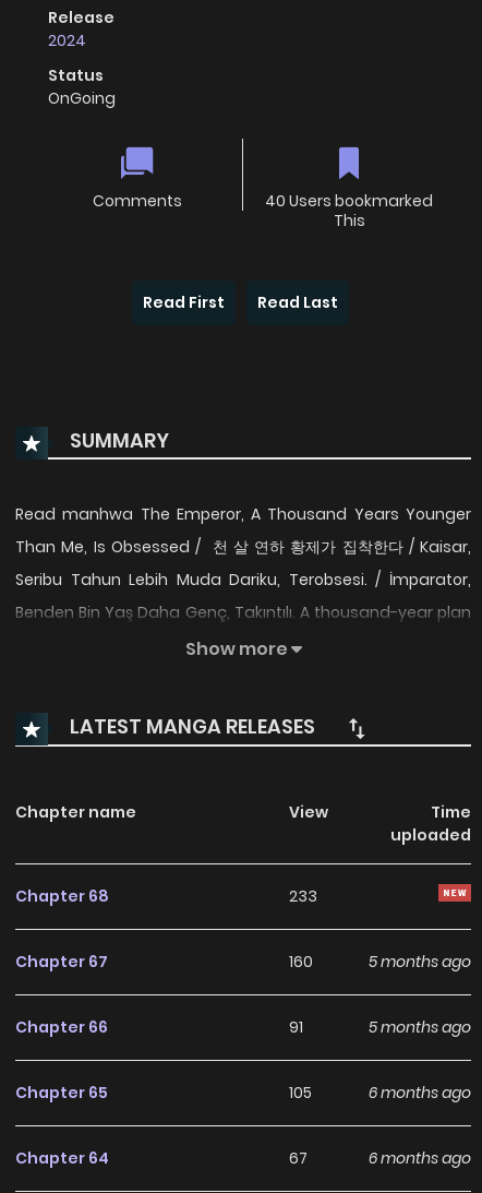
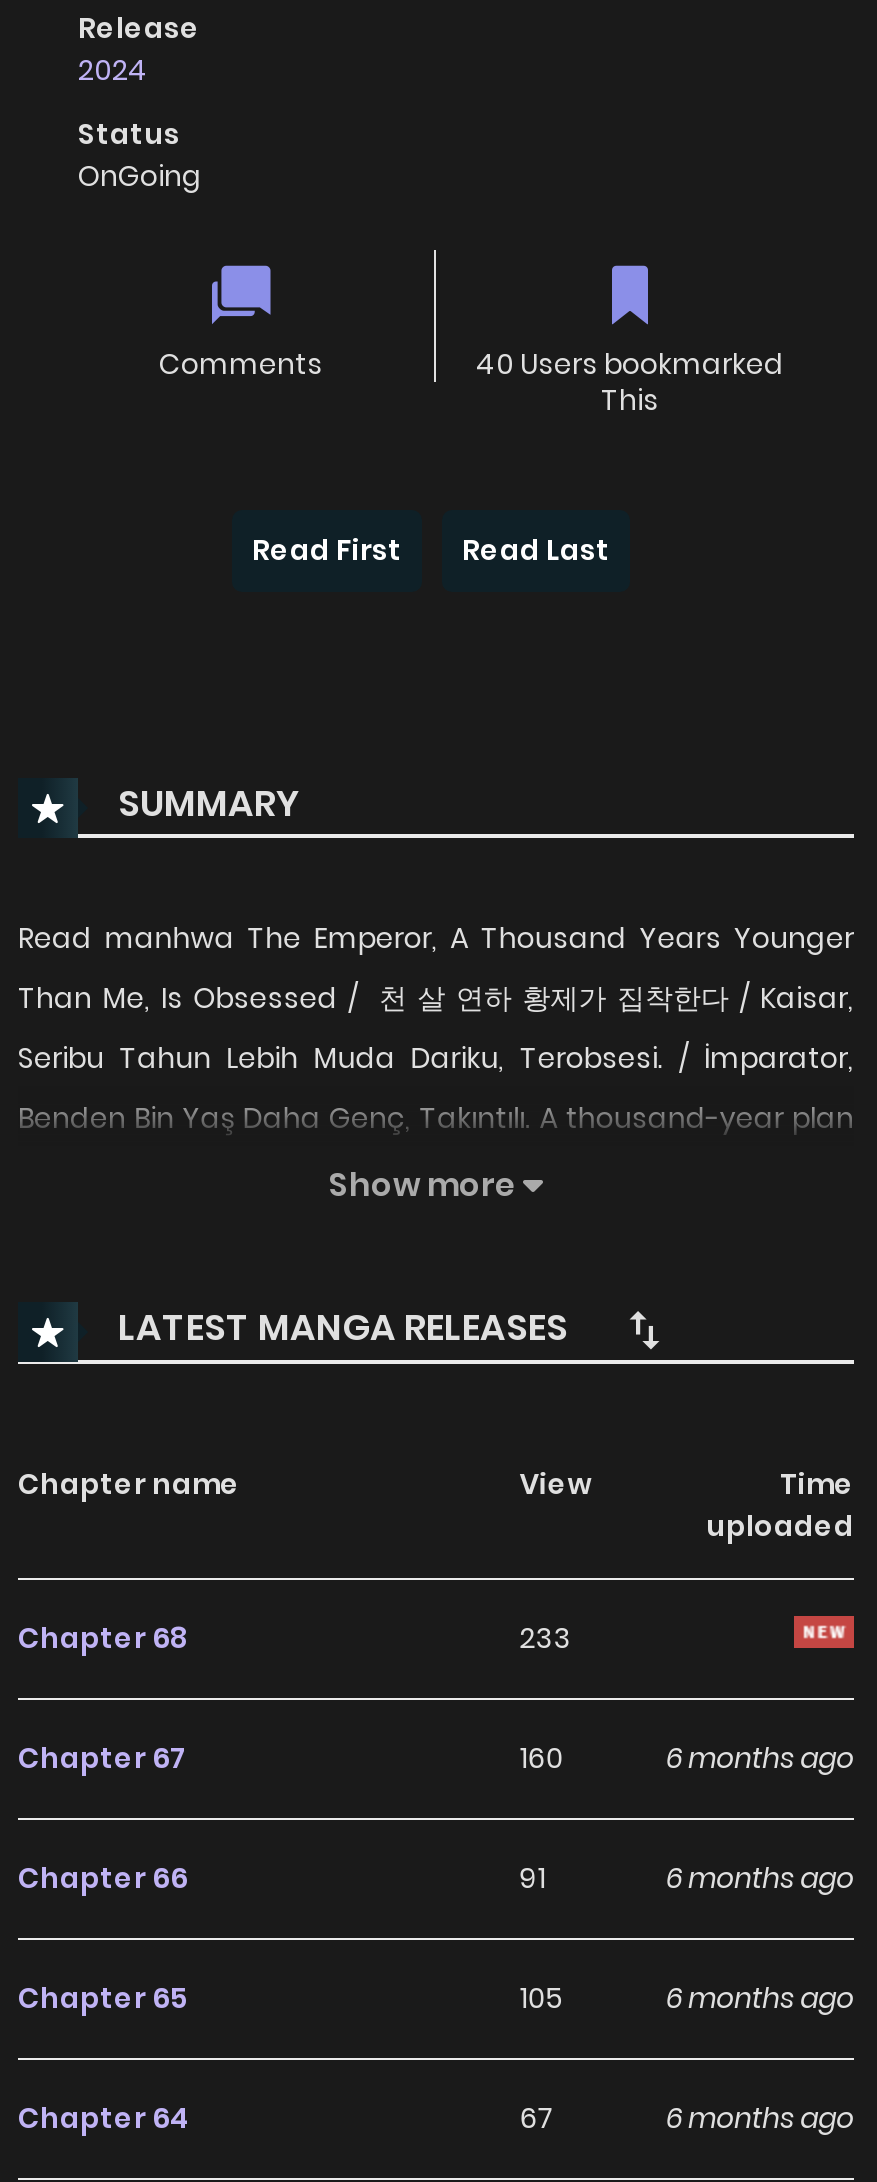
- 5 months ago
+ 6 months ago

- 5 months ago
+ 6 months ago
